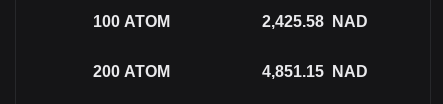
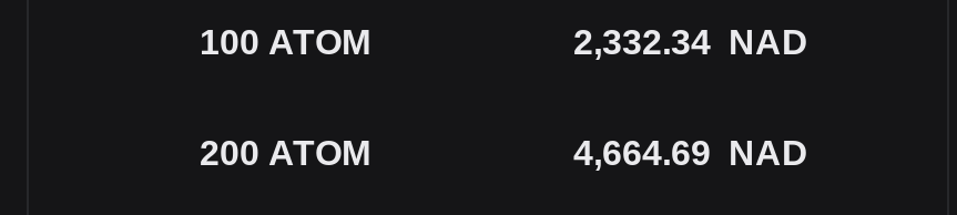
- 2,425.58 NAD
+ 2,332.34 NAD

- 4,851.15 NAD
+ 4,664.69 NAD
